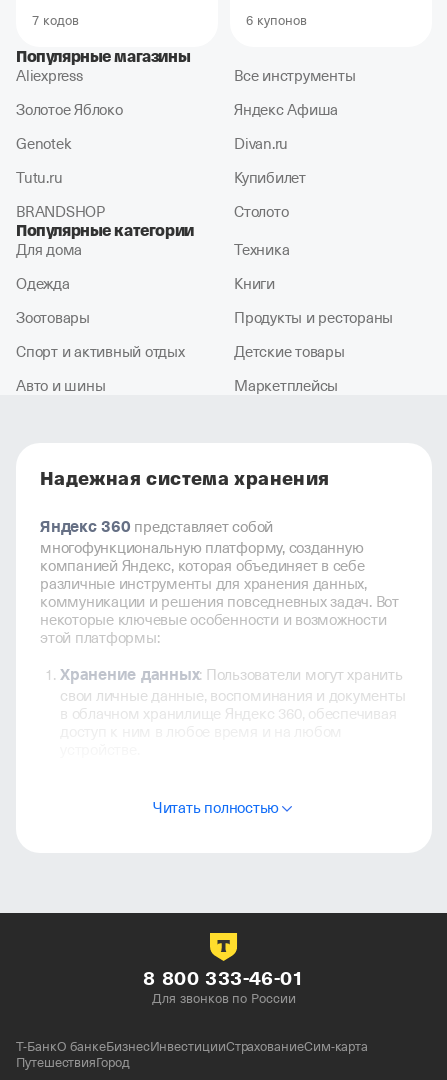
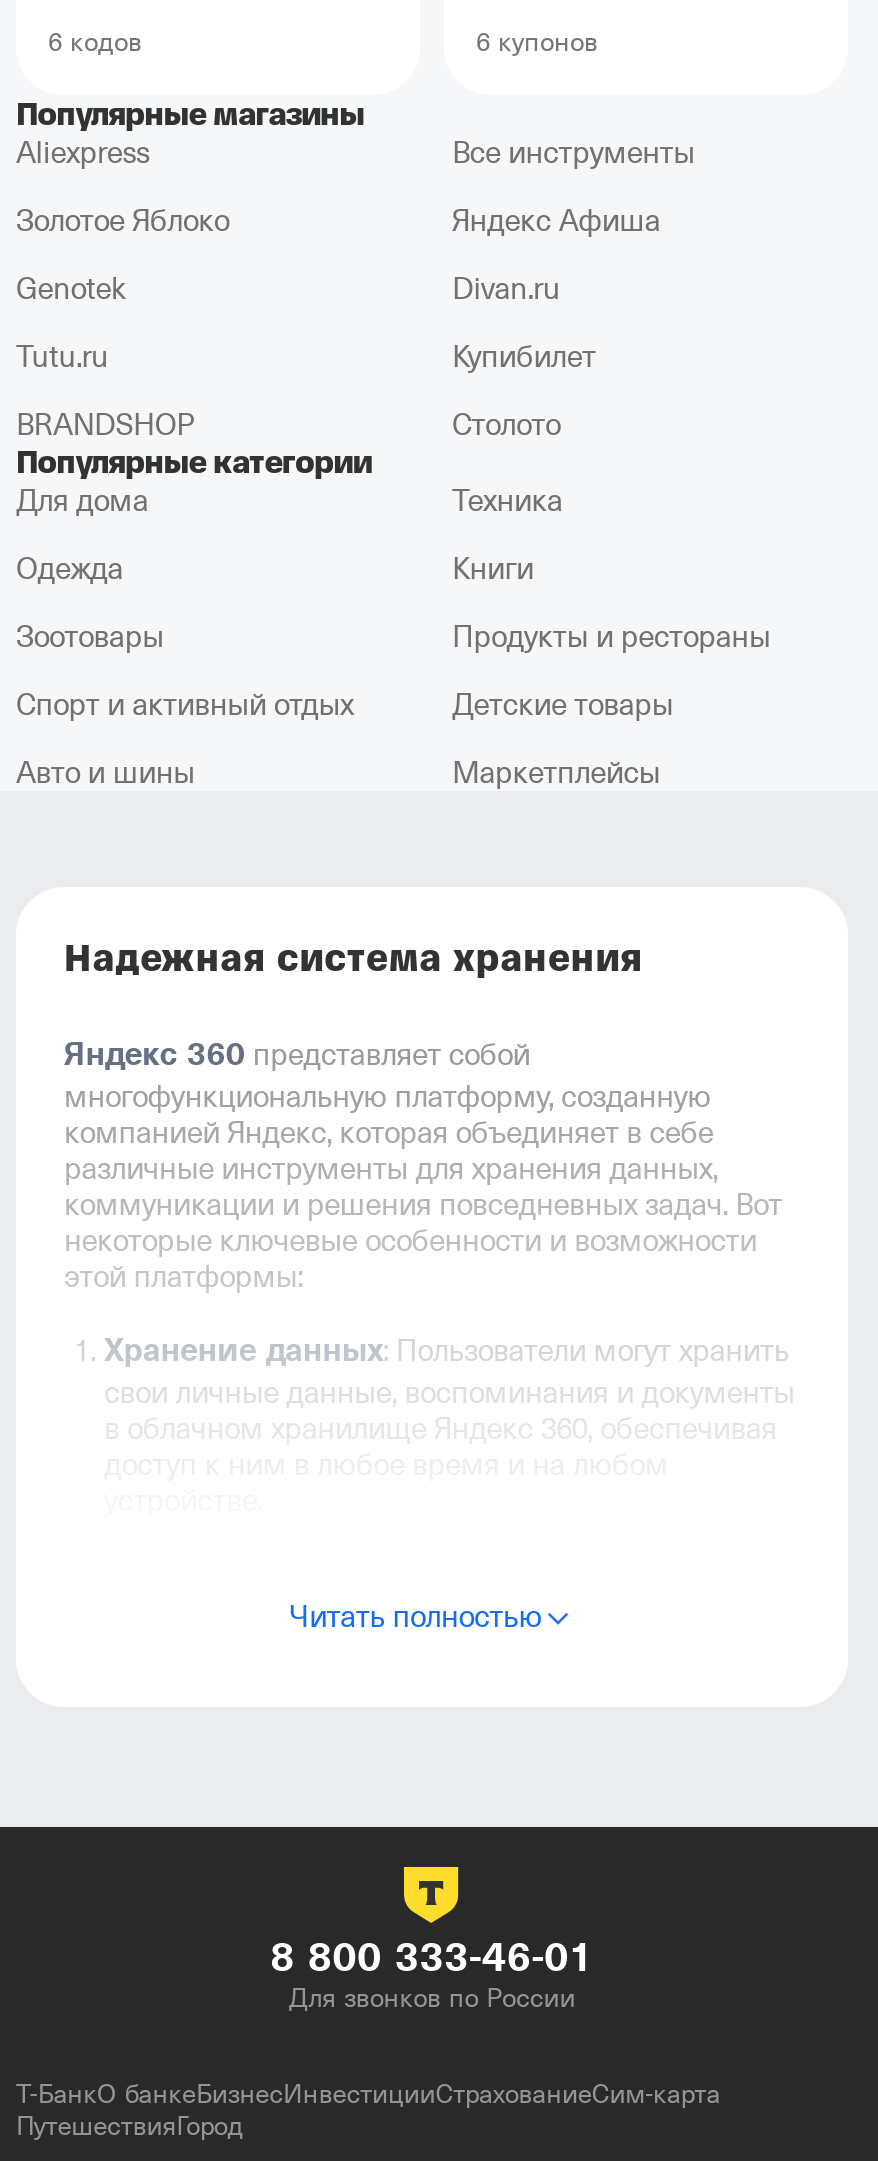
- 7 кодов
+ 6 кодов
